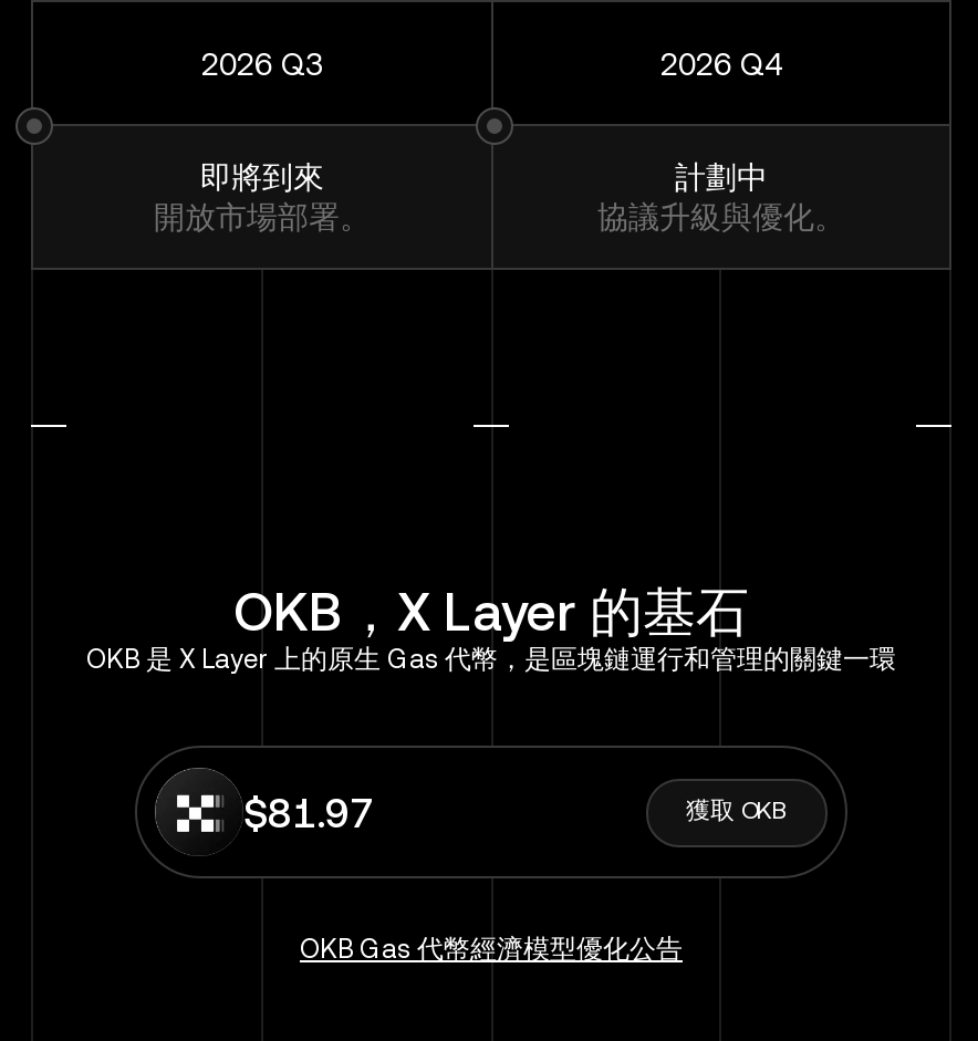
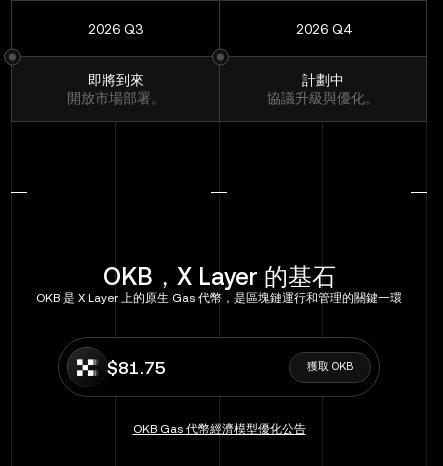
- $81.97
+ $81.75
